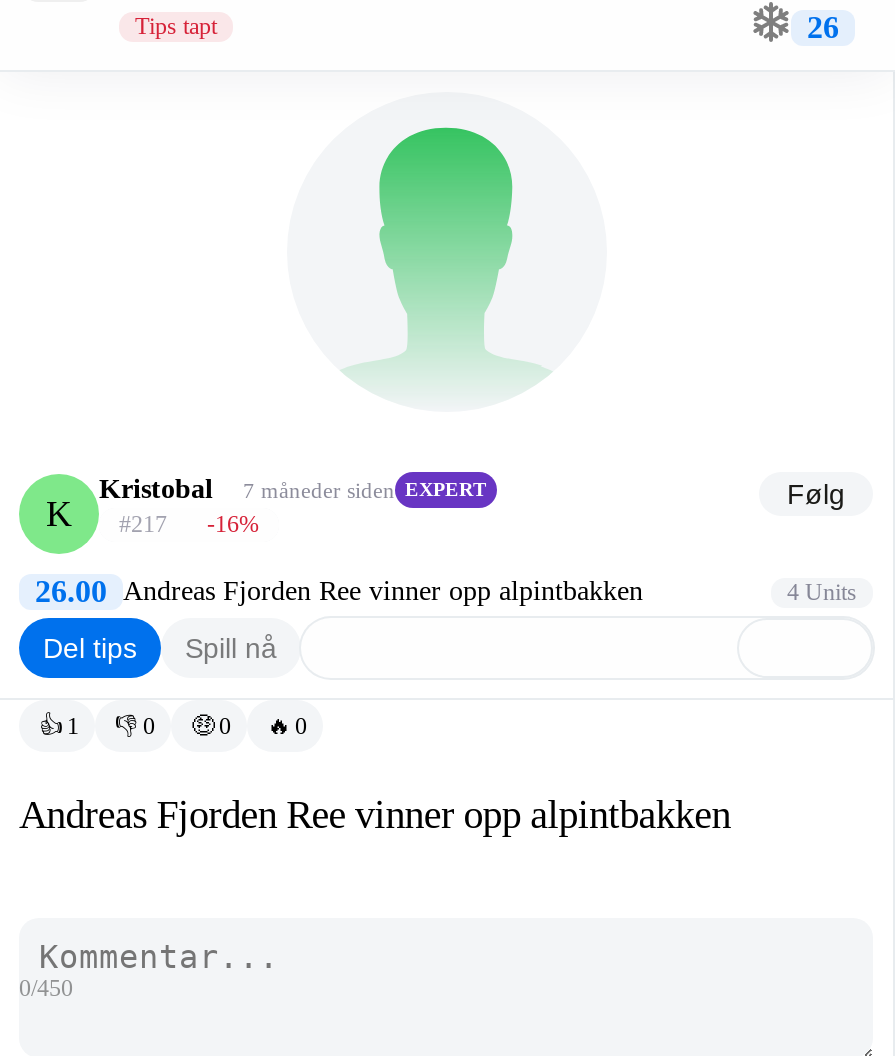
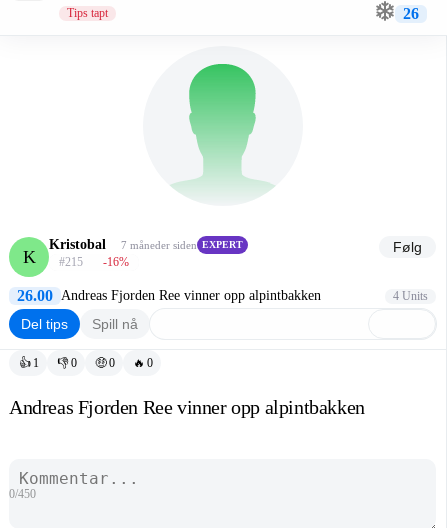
- K #217 -16%
+ K #215 -16%
